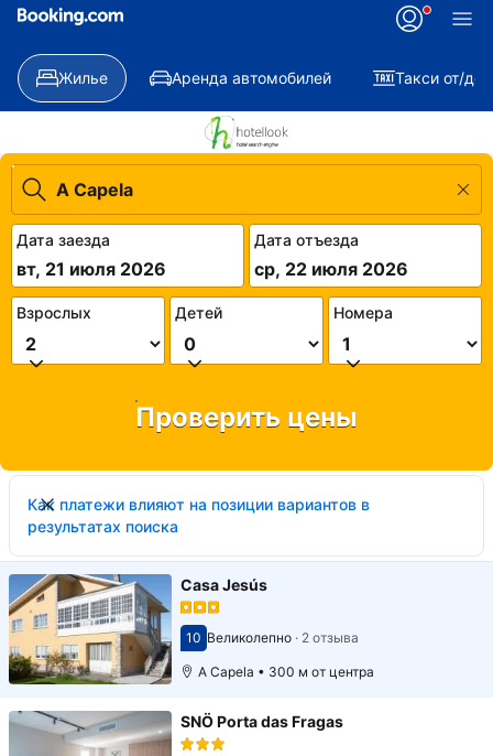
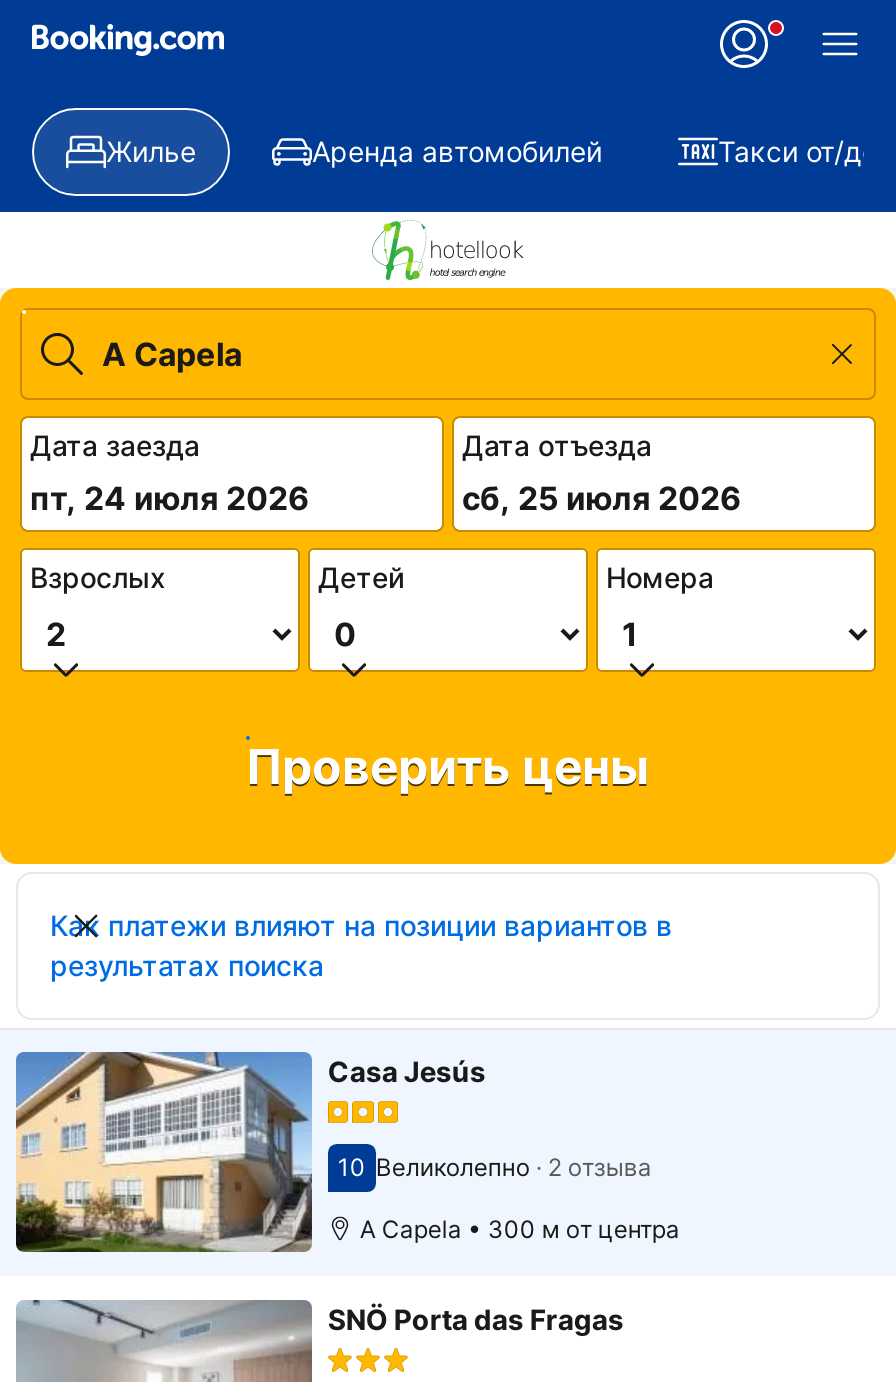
- вт, 21 июля 2026
+ пт, 24 июля 2026

- ср, 22 июля 2026
+ сб, 25 июля 2026
